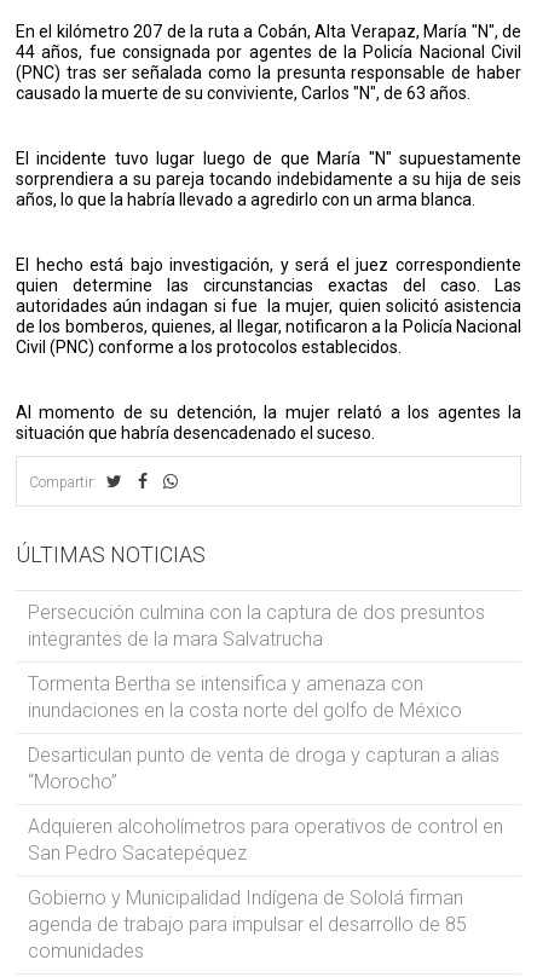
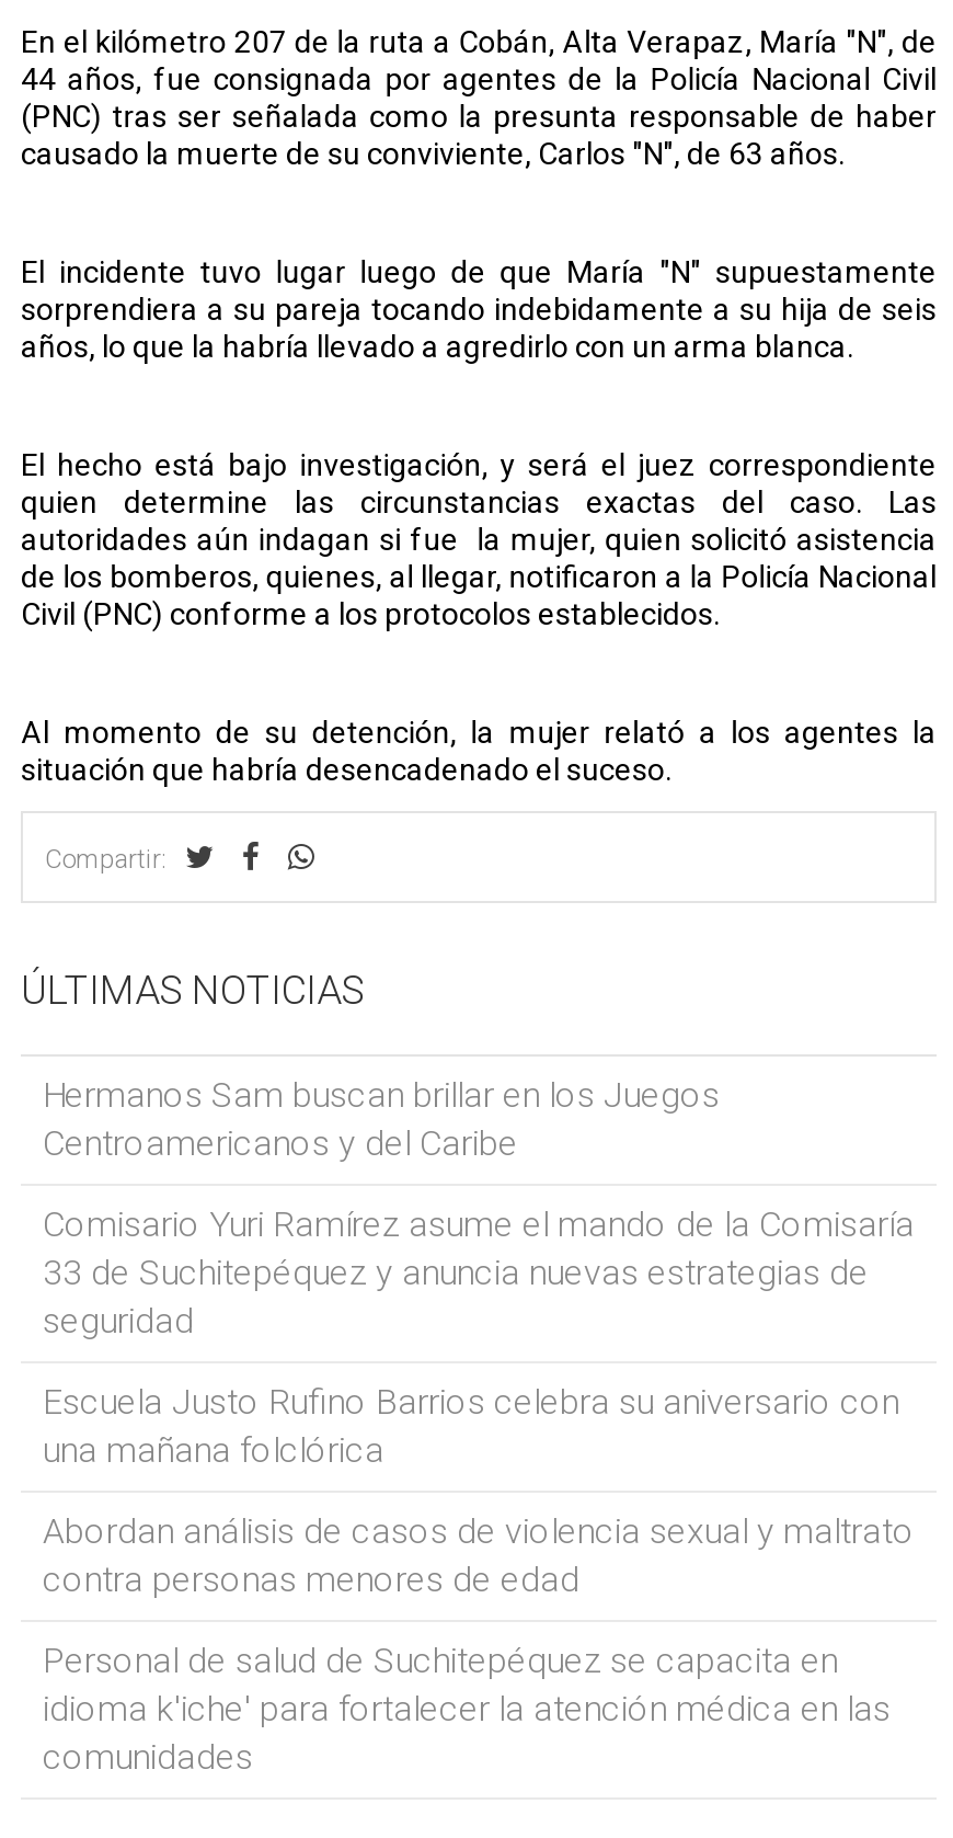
- Persecución culmina con la captura de dos presuntos
- integrantes de la mara Salvatrucha
+ Hermanos Sam buscan brillar en los Juegos
+ Centroamericanos y del Caribe

- Tormenta Bertha se intensifica y amenaza con
- inundaciones en la costa norte del golfo de México
+ Comisario Yuri Ramírez asume el mando de la Comisaría
+ 33 de Suchitepéquez y anuncia nuevas estrategias de
+ seguridad

- Desarticulan punto de venta de droga y capturan a alias
- “Morocho”
+ Escuela Justo Rufino Barrios celebra su aniversario con
+ una mañana folclórica

- Adquieren alcoholímetros para operativos de control en
- San Pedro Sacatepéquez
+ Abordan análisis de casos de violencia sexual y maltrato
+ contra personas menores de edad

- Gobierno y Municipalidad Indígena de Sololá firman
- agenda de trabajo para impulsar el desarrollo de 85
+ Personal de salud de Suchitepéquez se capacita en
+ idioma k'iche' para fortalecer la atención médica en las
